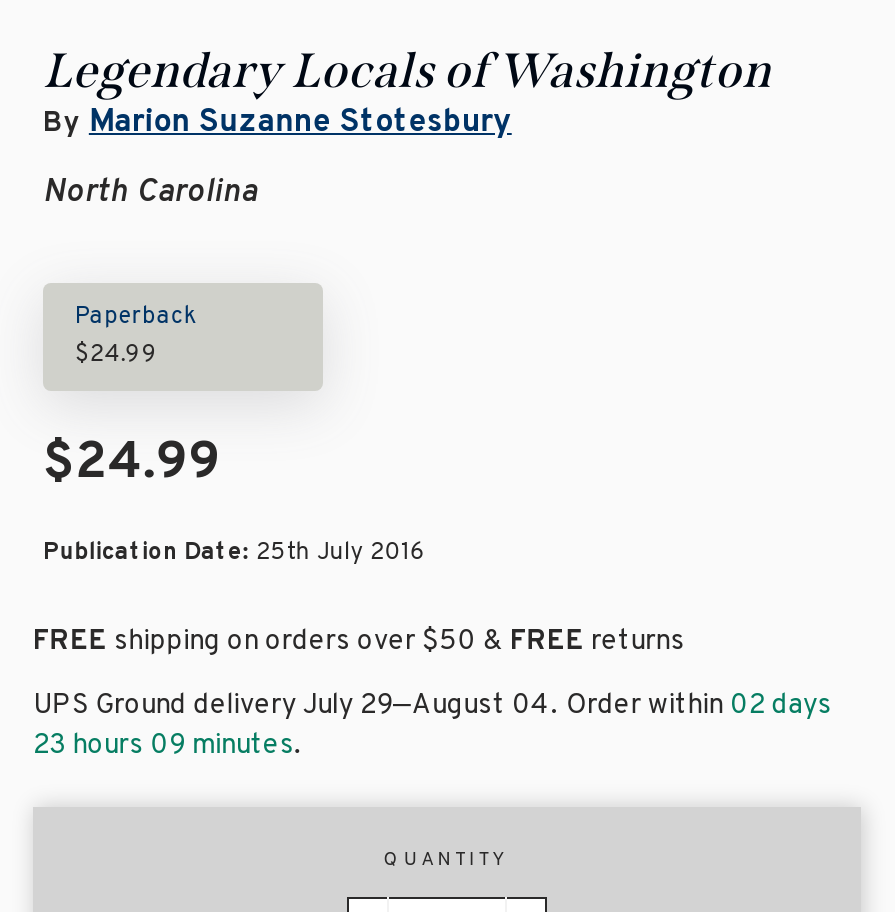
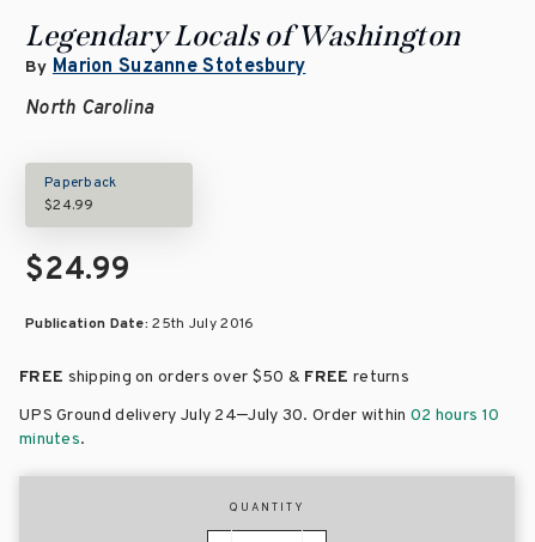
- UPS Ground delivery July 29–August 04. Order within 02 days
- 23 hours 09 minutes.
+ UPS Ground delivery July 24–July 30. Order within 02 hours 10
+ minutes.
